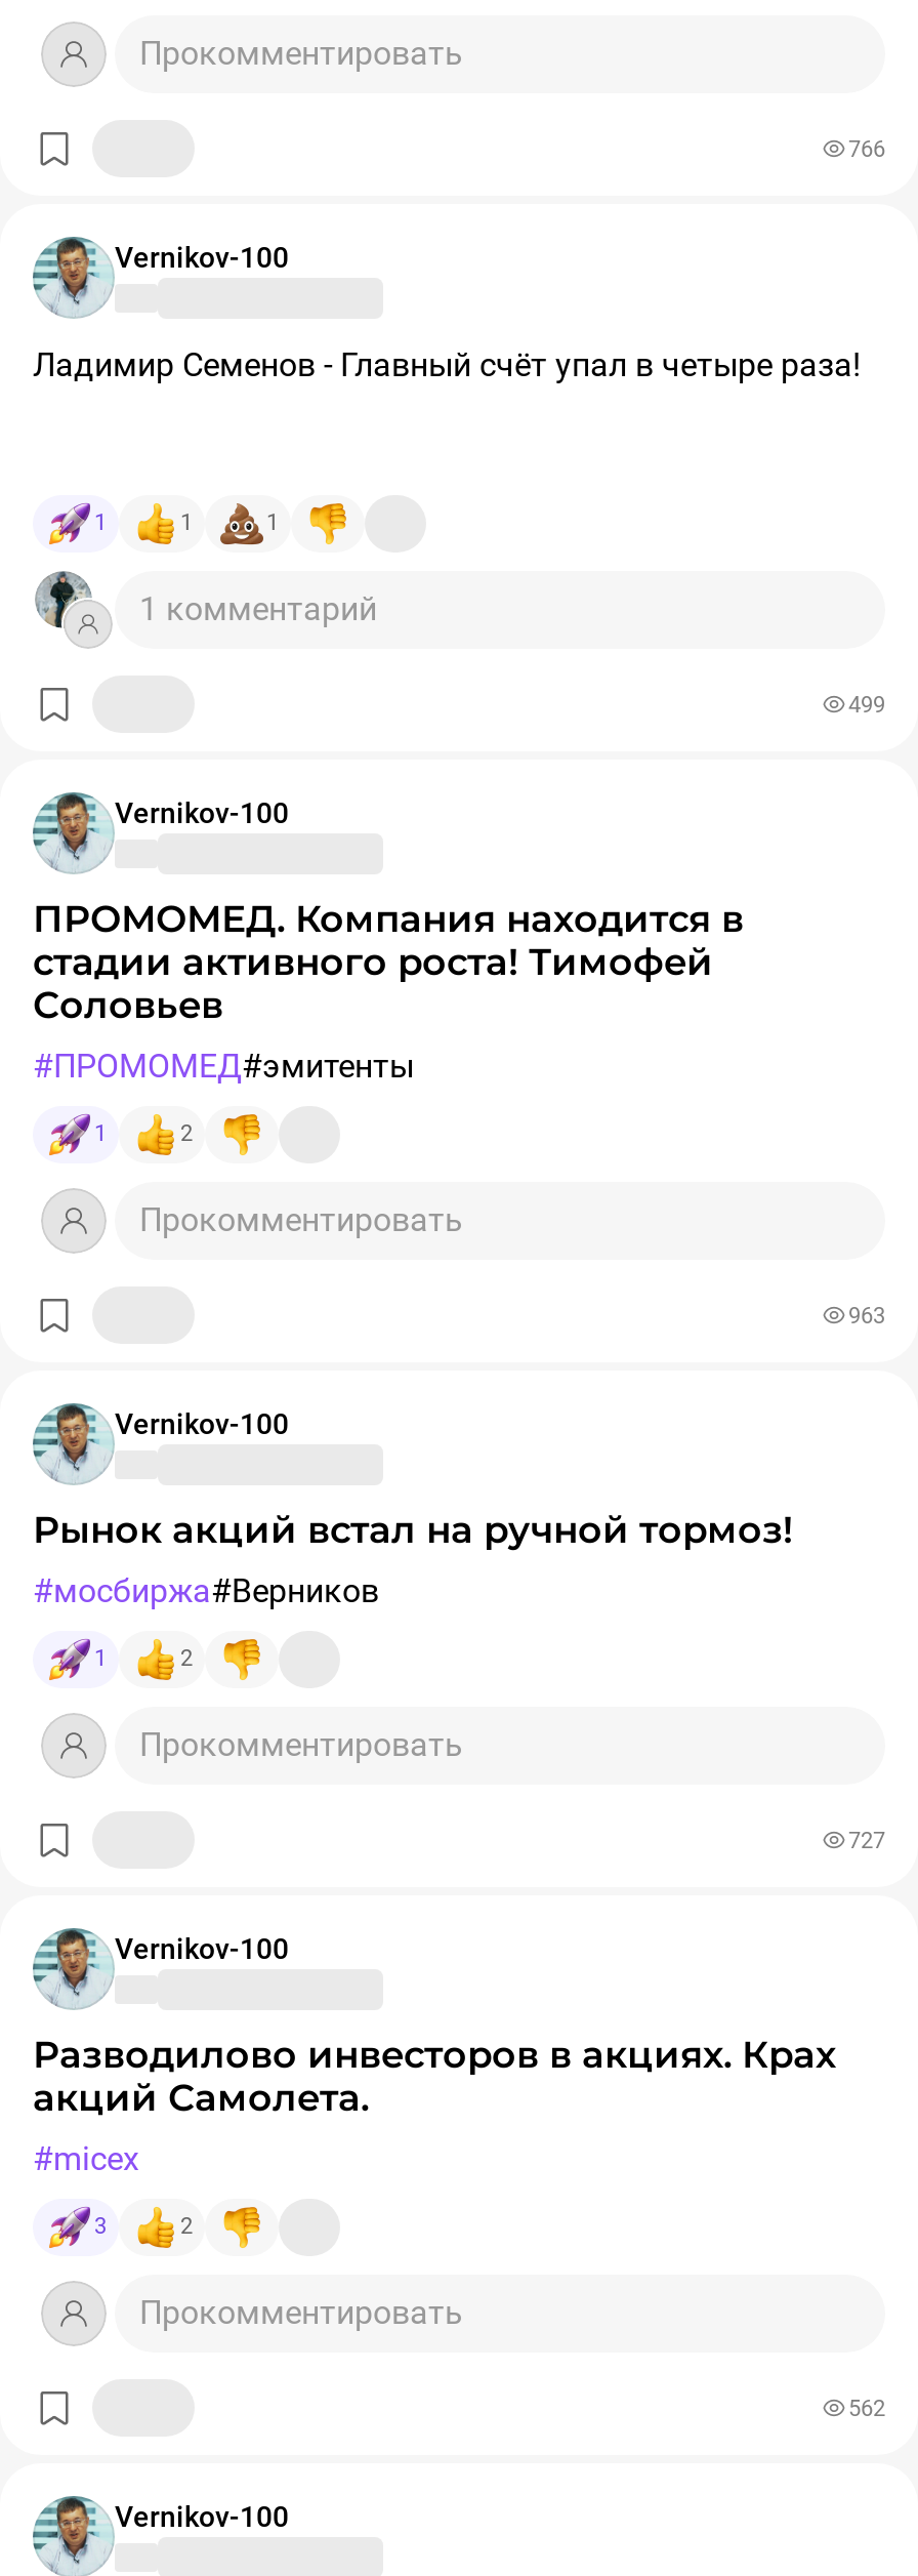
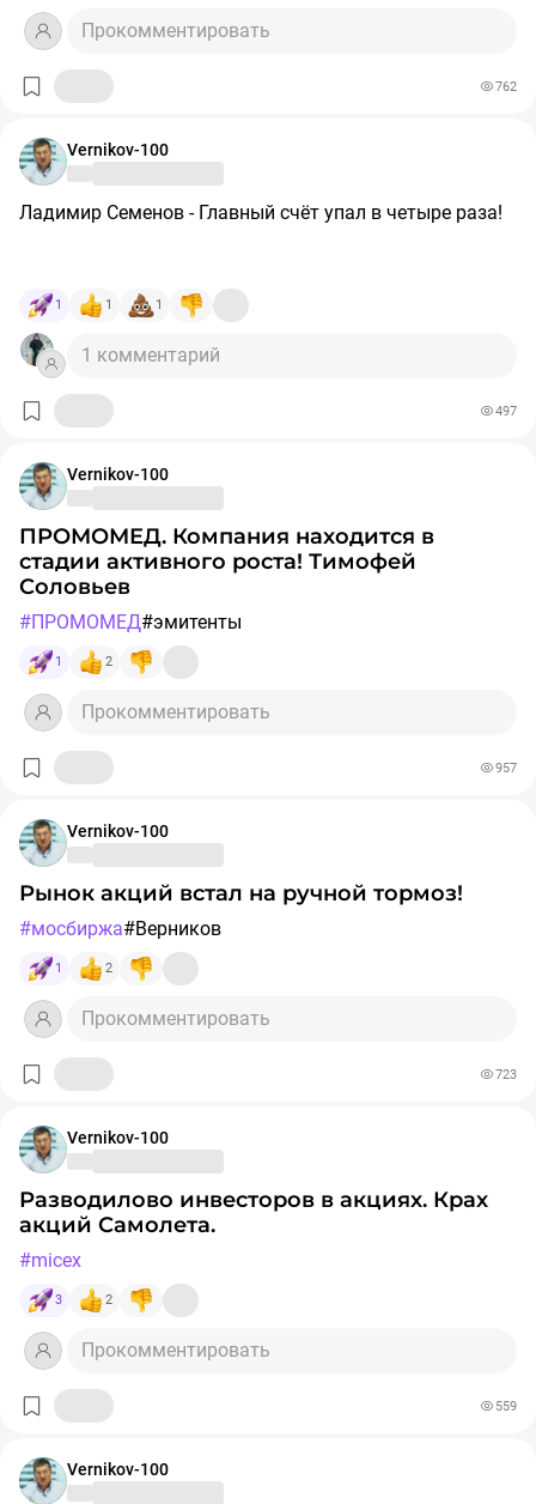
- 766
+ 762

- 499
+ 497

- 963
+ 957

- 727
+ 723

- 562
+ 559
